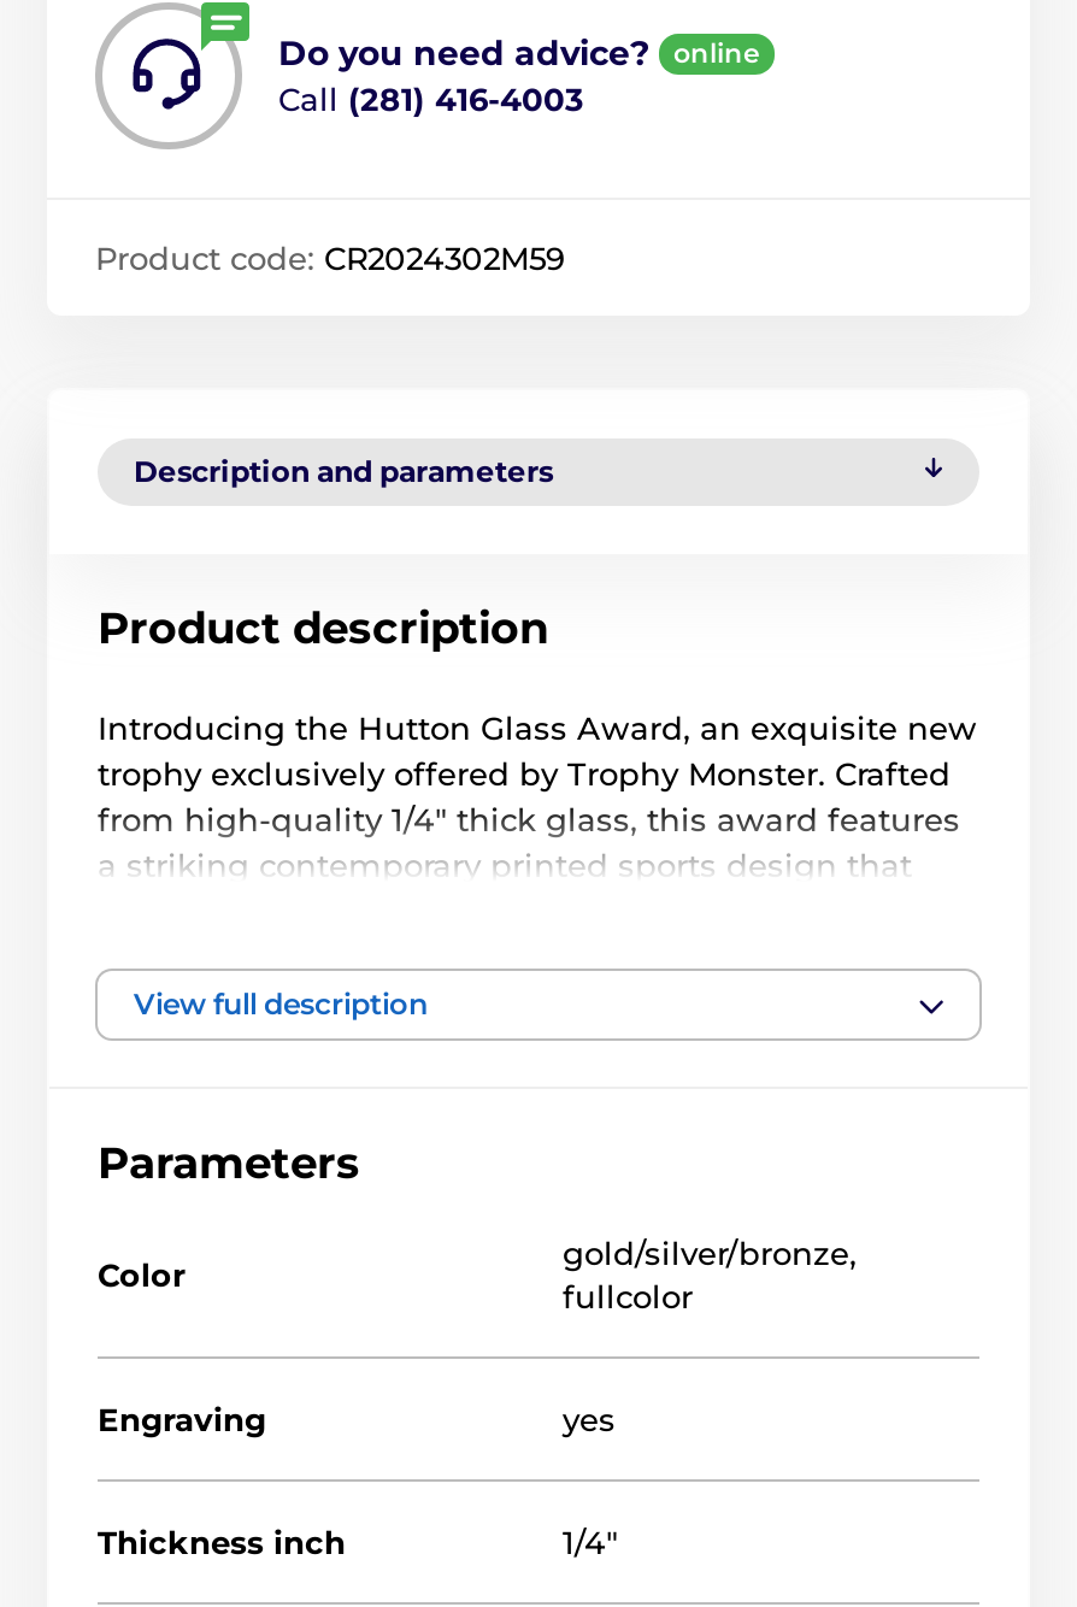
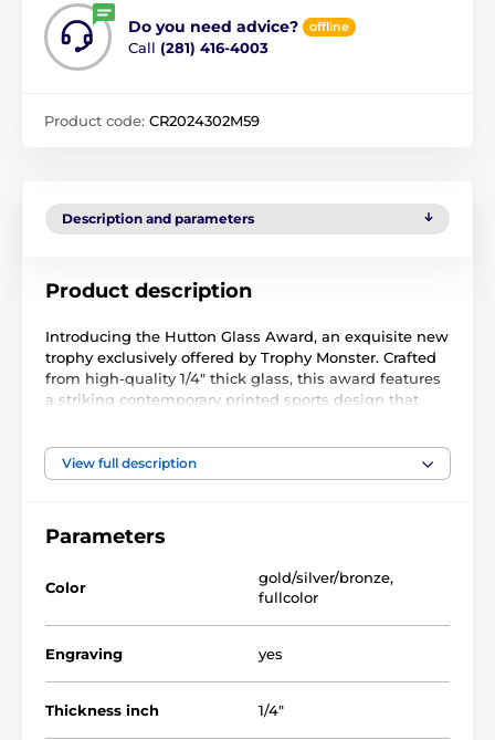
- online
+ offline
